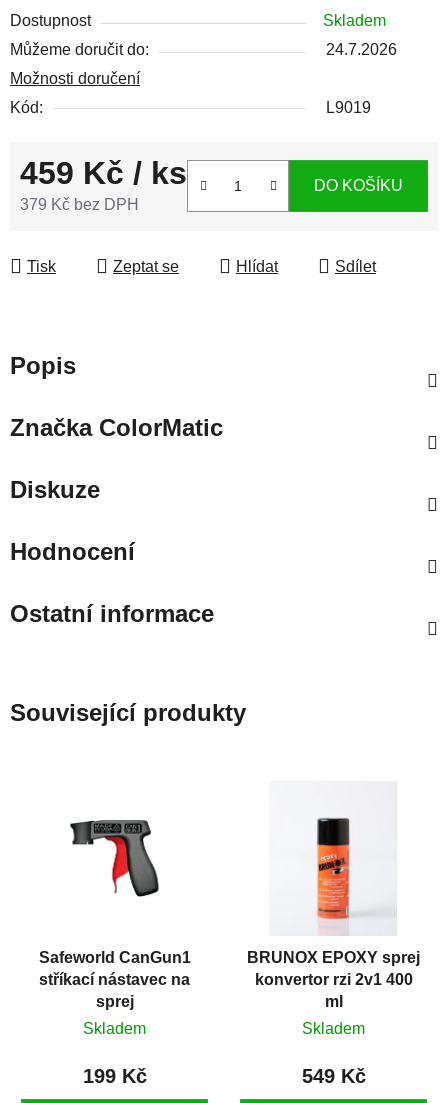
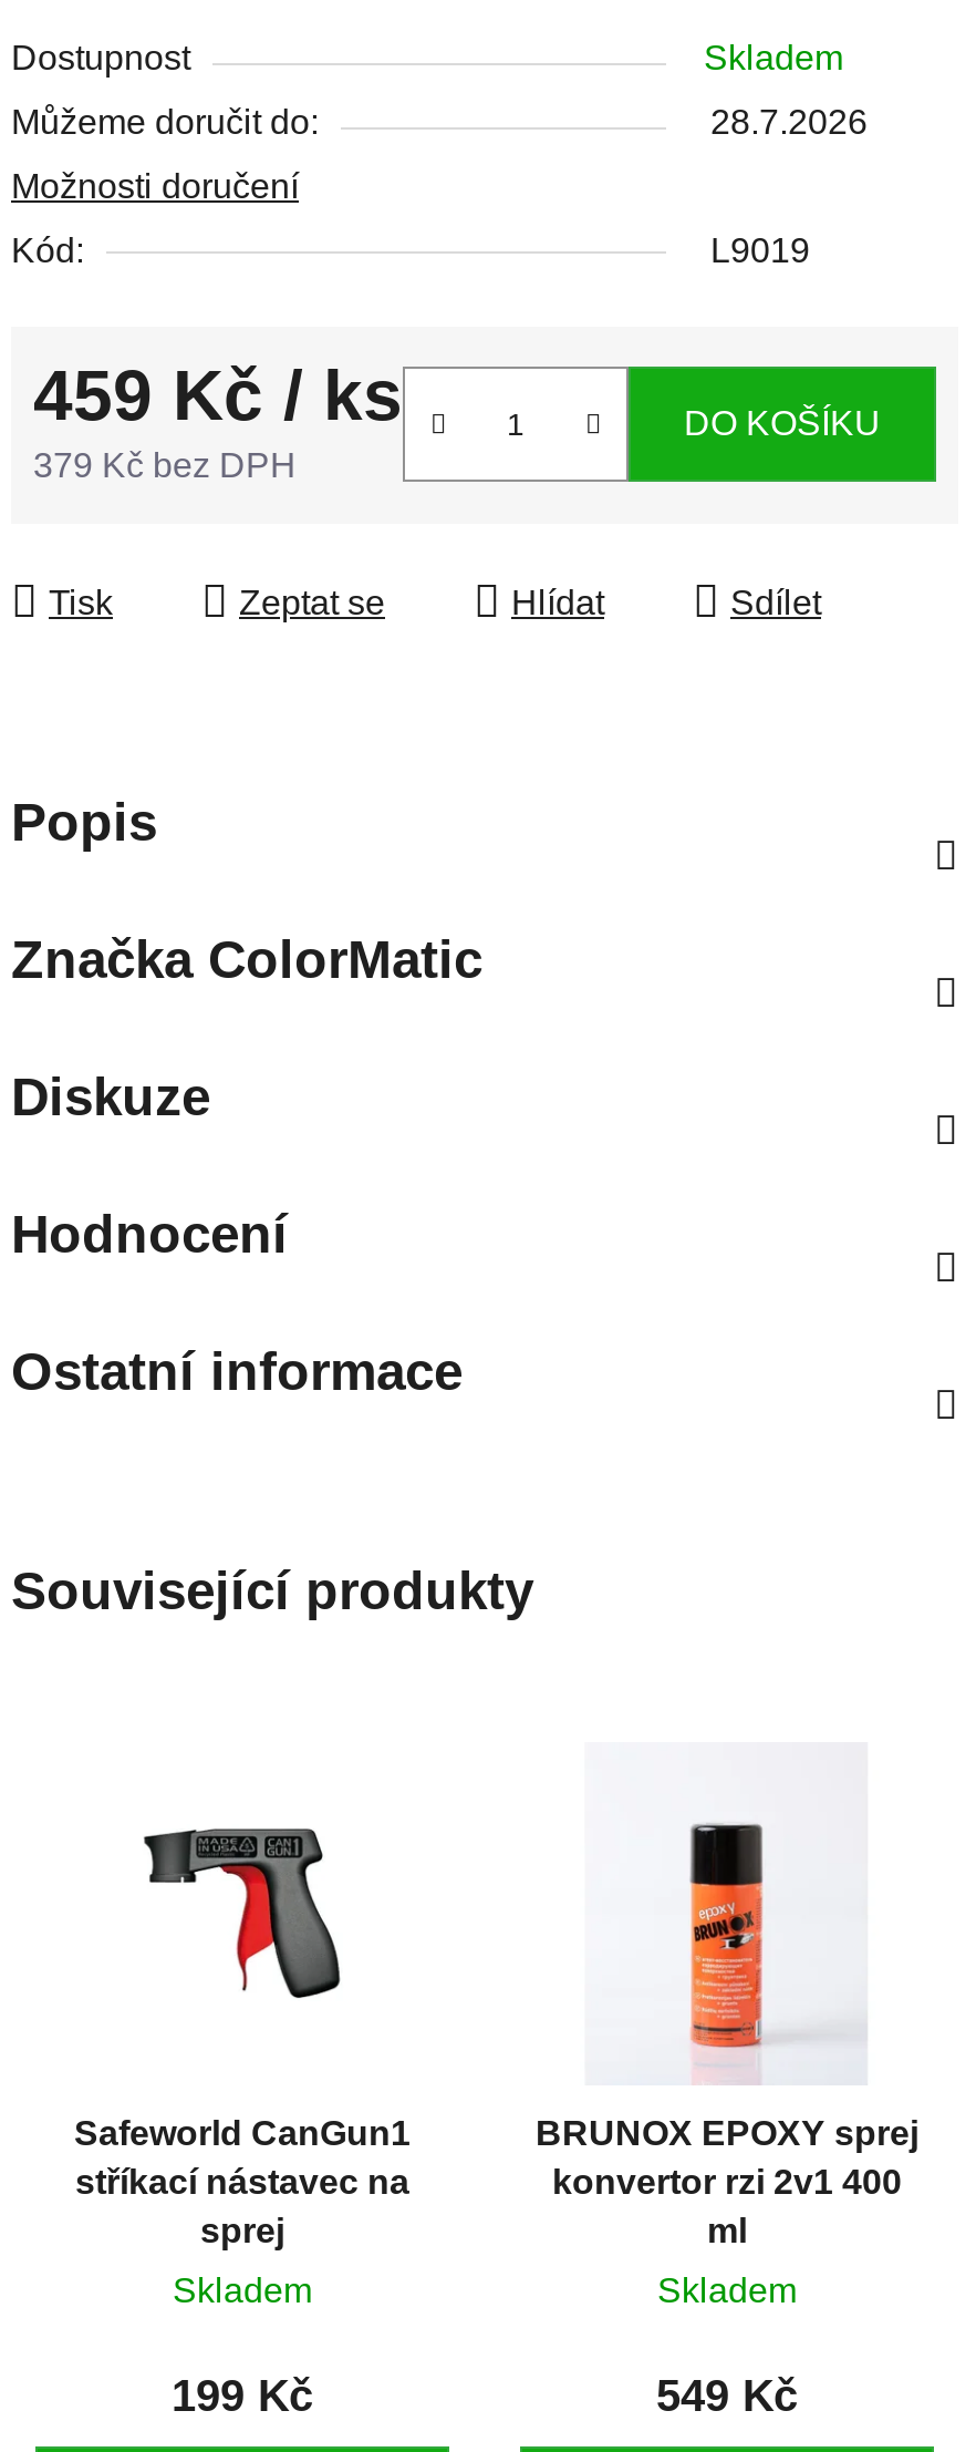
- 24.7.2026
+ 28.7.2026
